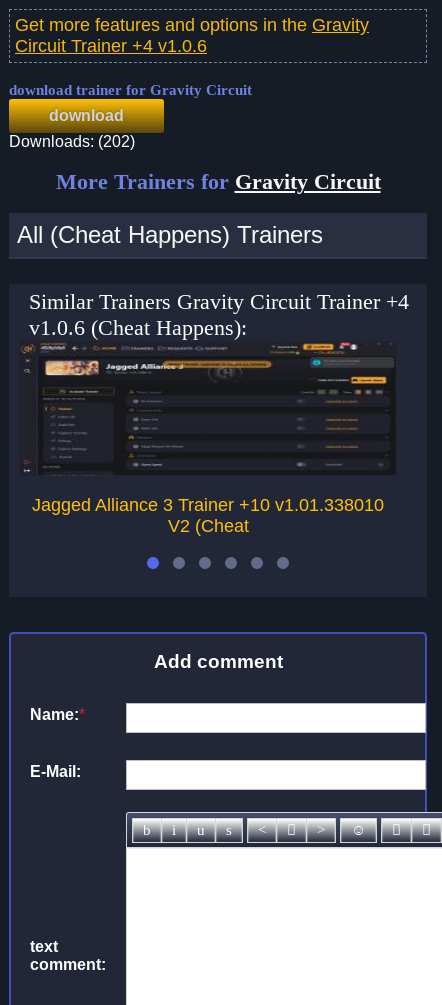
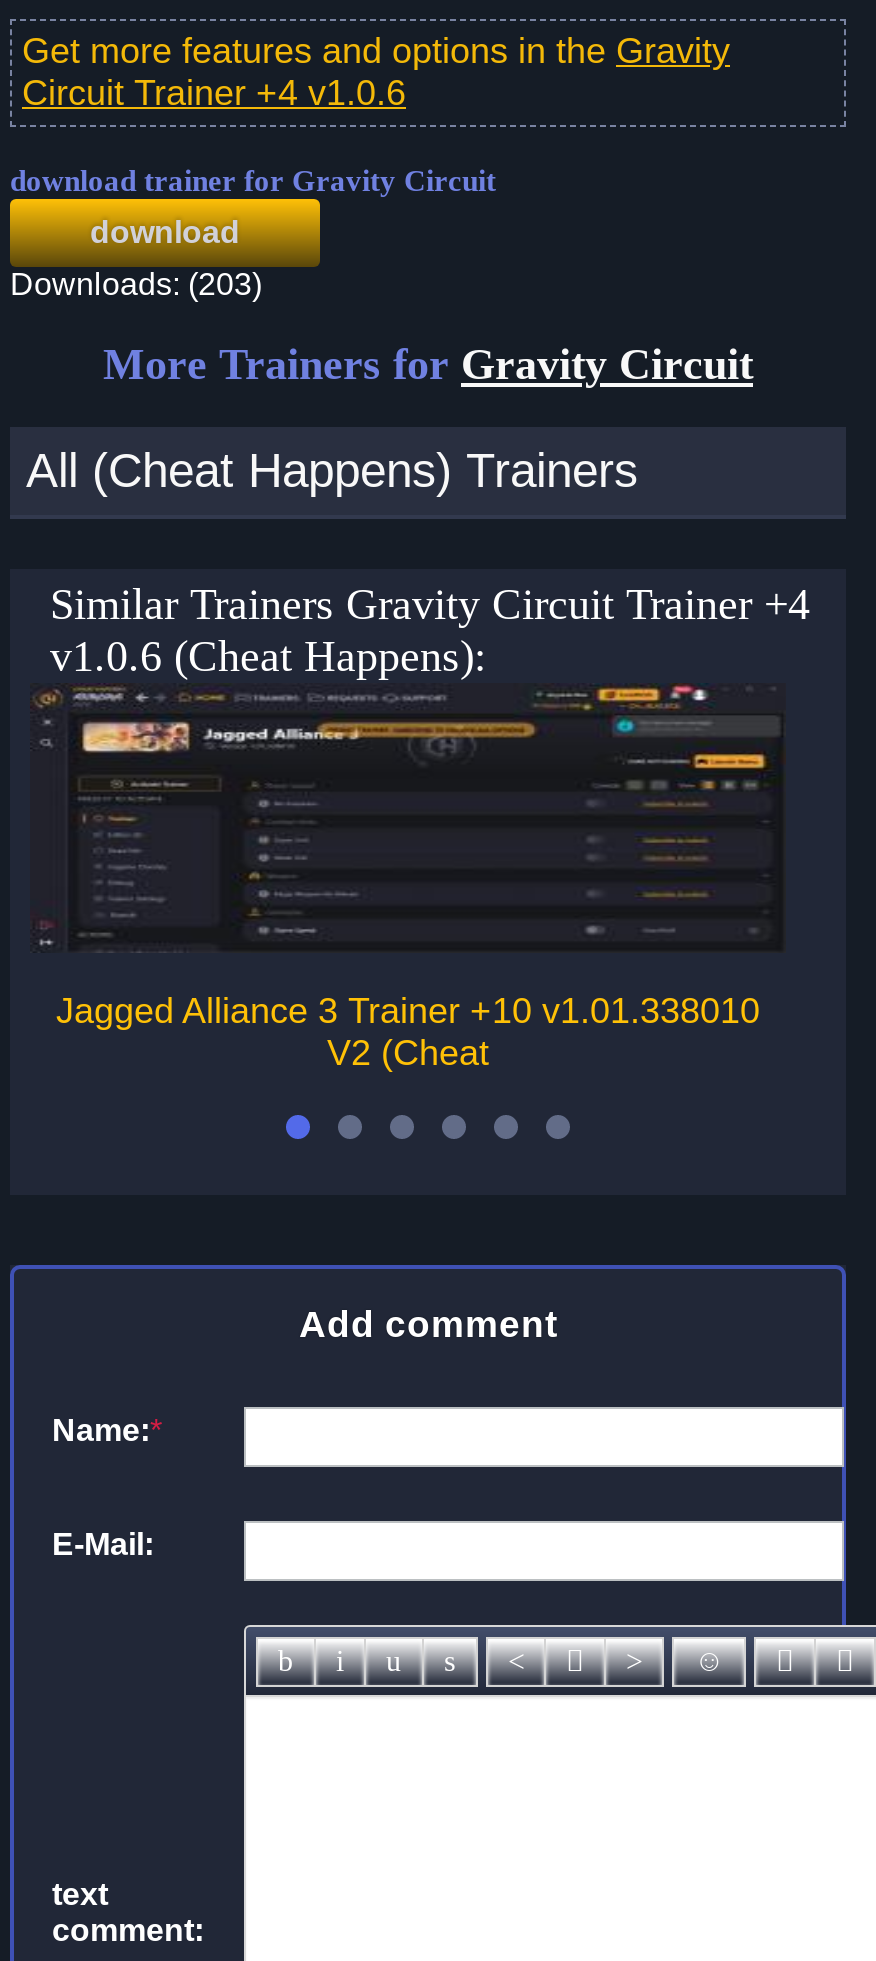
- Downloads: (202)
+ Downloads: (203)
